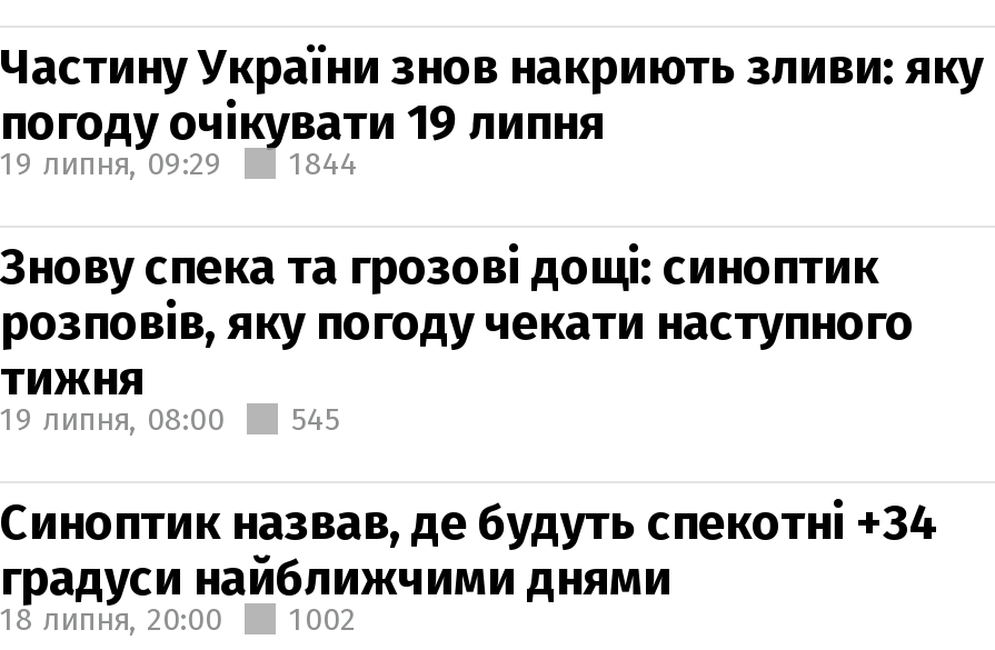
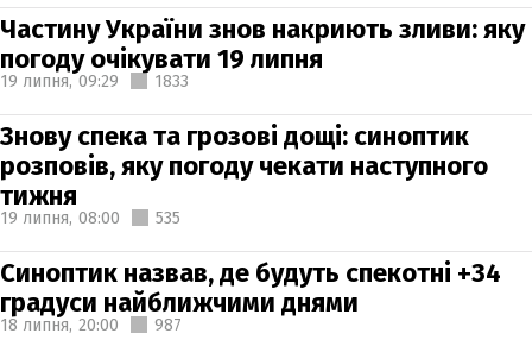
- 19 липня, 09:29 1844
+ 19 липня, 09:29 1833

- 19 липня, 08:00 545
+ 19 липня, 08:00 535

- 18 липня, 20:00 1002
+ 18 липня, 20:00 987
